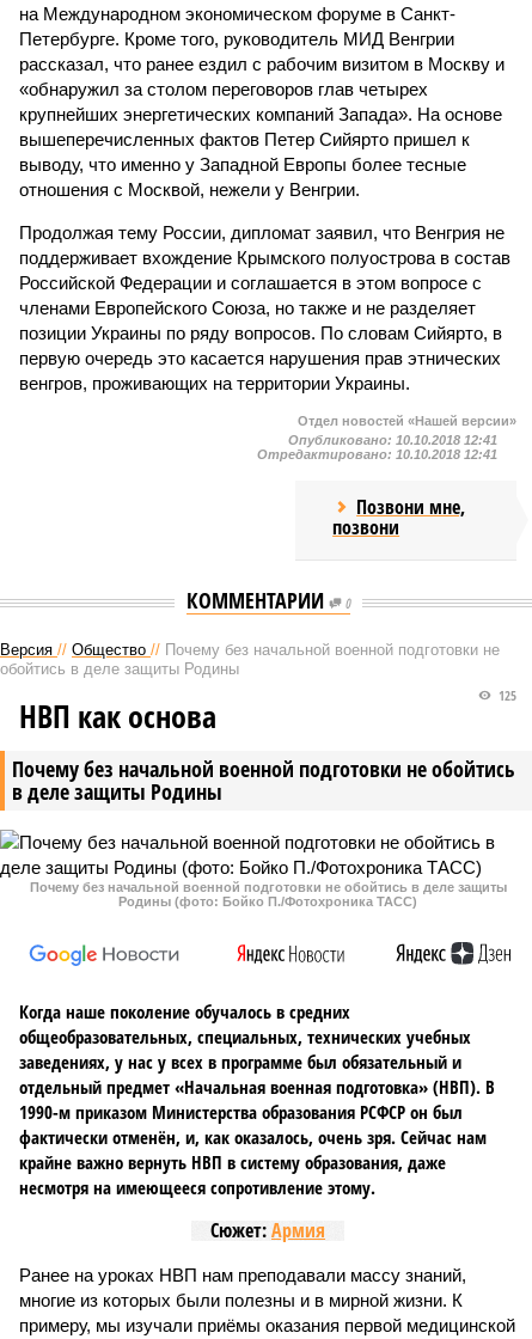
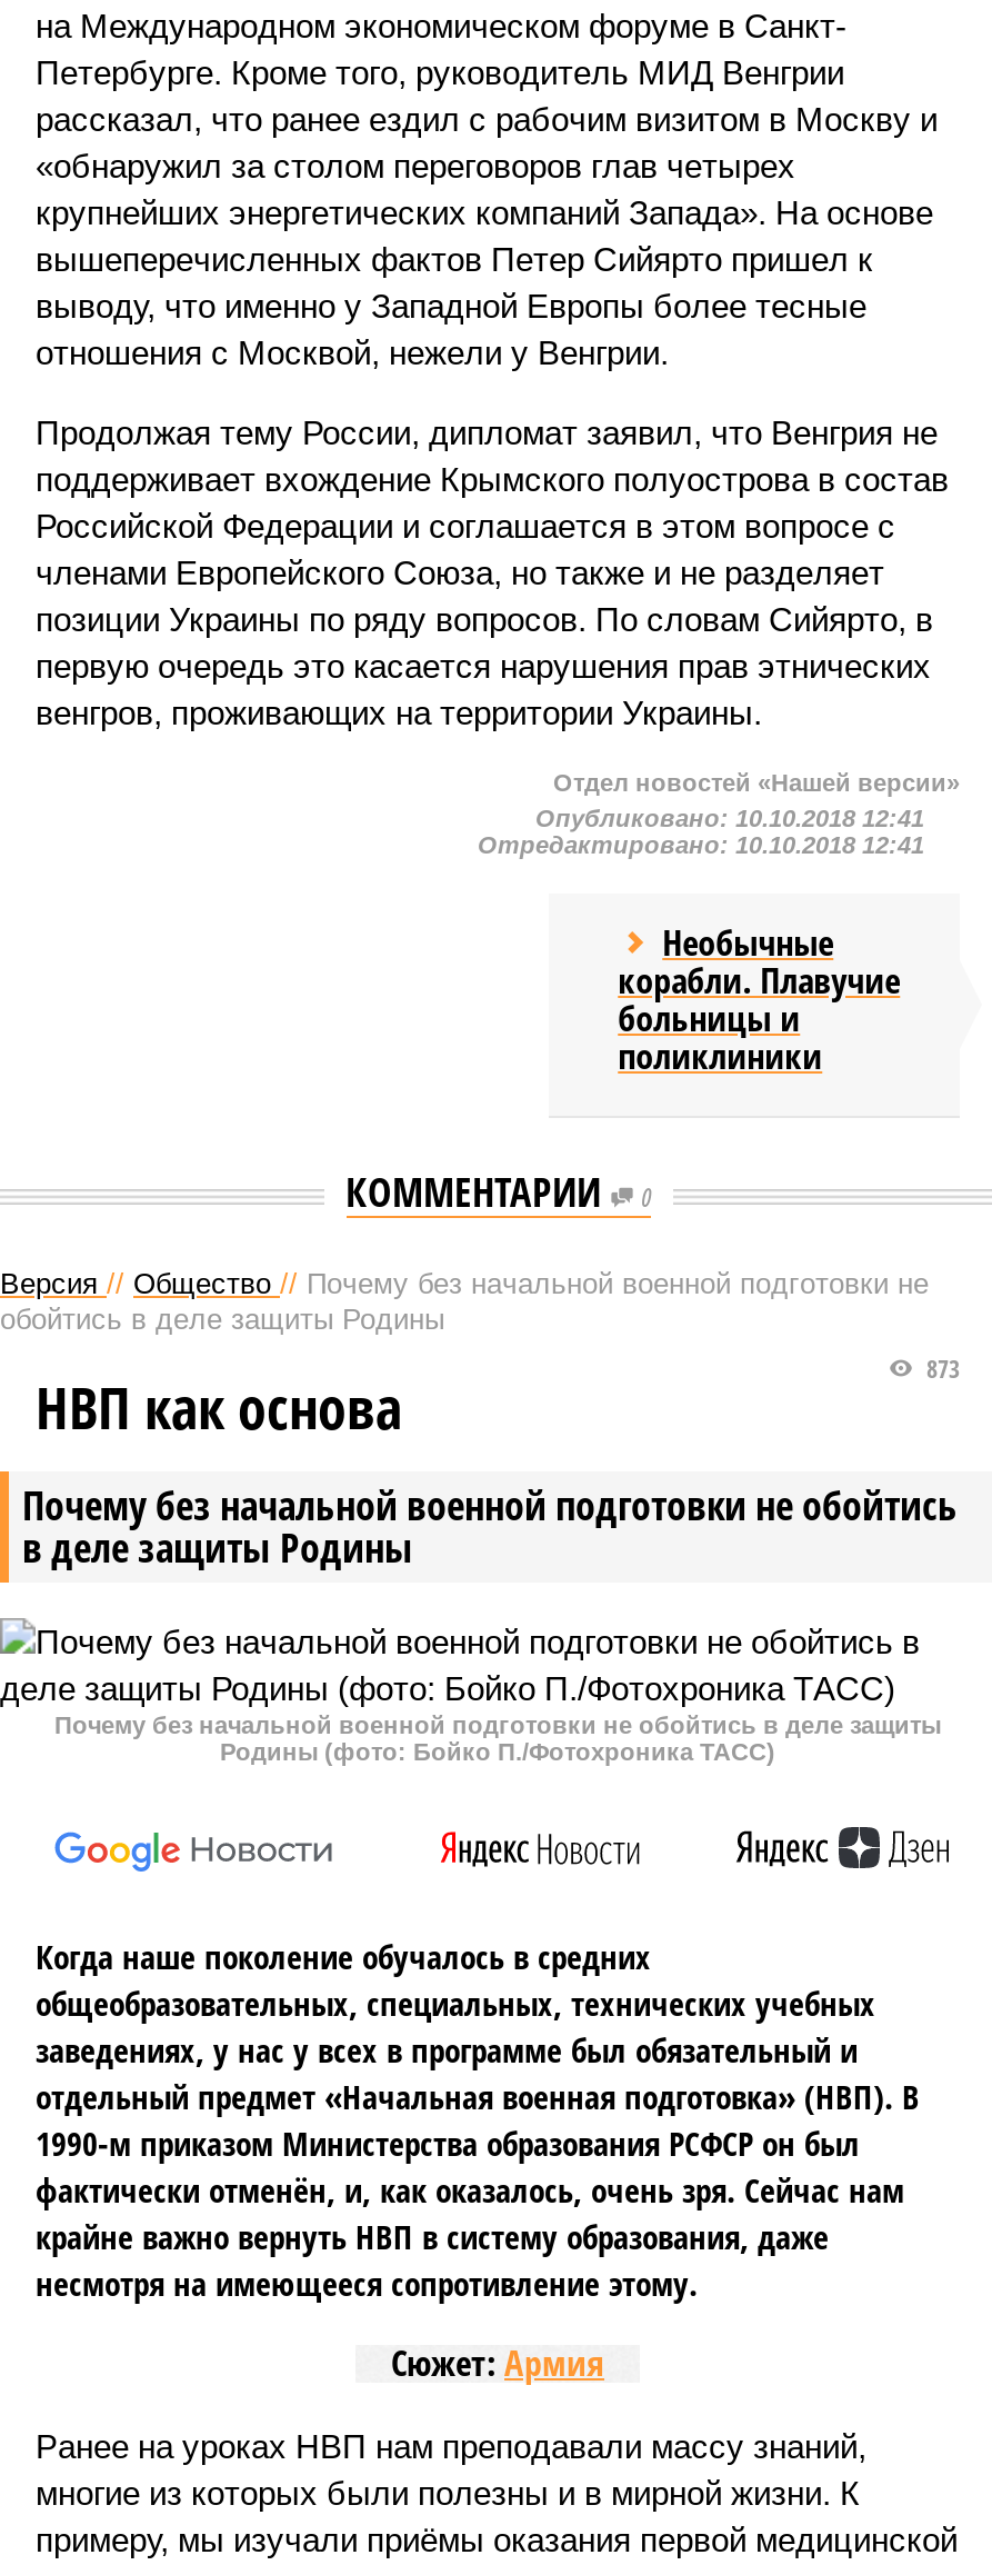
- Позвони мне,
- позвони
+ Необычные
+ корабли. Плавучие
+ больницы и
+ поликлиники

- 125
+ 873
